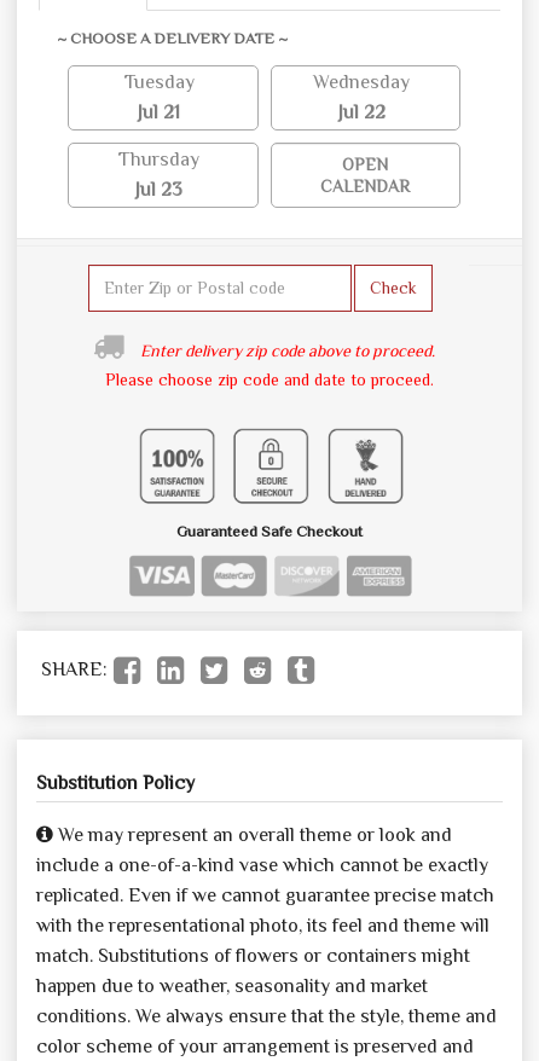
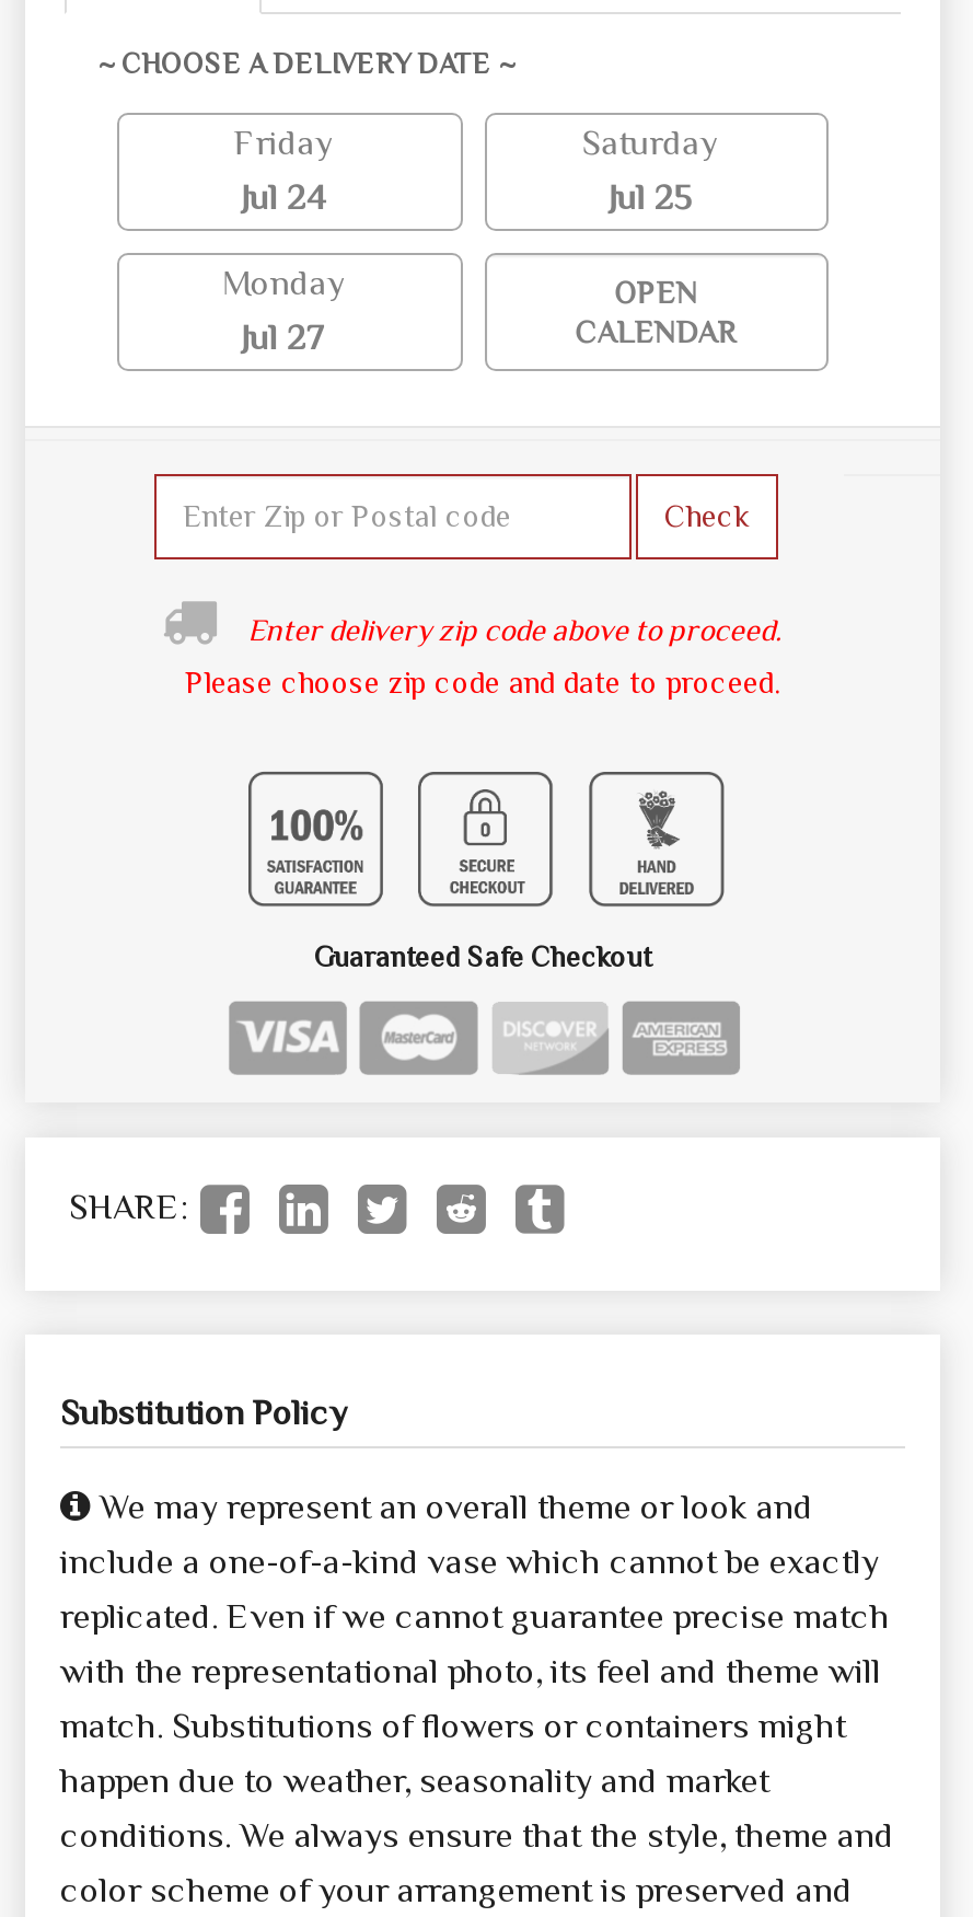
- Tuesday
- Jul 21
+ Friday
+ Jul 24

- Wednesday
- Jul 22
+ Saturday
+ Jul 25

- Thursday
- Jul 23
+ Monday
+ Jul 27
